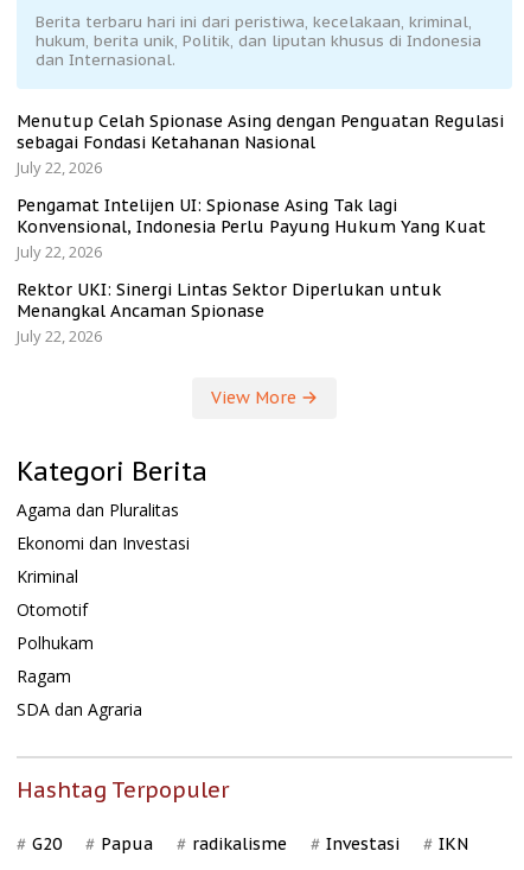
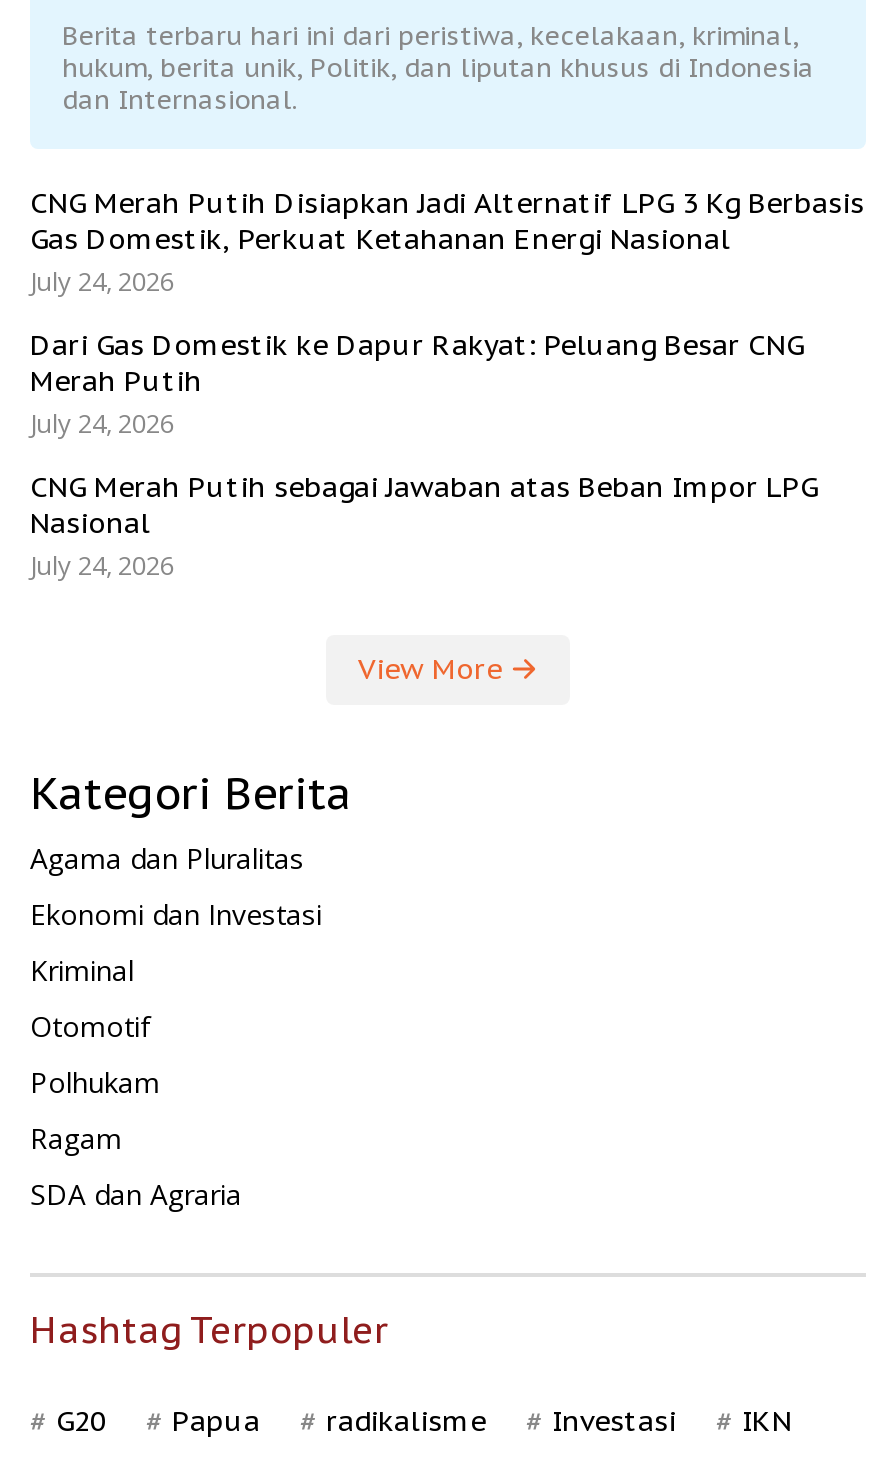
- Menutup Celah Spionase Asing dengan Penguatan Regulasi
- sebagai Fondasi Ketahanan Nasional
- July 22, 2026
+ CNG Merah Putih Disiapkan Jadi Alternatif LPG 3 Kg Berbasis
+ Gas Domestik, Perkuat Ketahanan Energi Nasional
+ July 24, 2026

- Pengamat Intelijen UI: Spionase Asing Tak lagi
- Konvensional, Indonesia Perlu Payung Hukum Yang Kuat
- July 22, 2026
+ Dari Gas Domestik ke Dapur Rakyat: Peluang Besar CNG
+ Merah Putih
+ July 24, 2026

- Rektor UKI: Sinergi Lintas Sektor Diperlukan untuk
- Menangkal Ancaman Spionase
- July 22, 2026
+ CNG Merah Putih sebagai Jawaban atas Beban Impor LPG
+ Nasional
+ July 24, 2026
